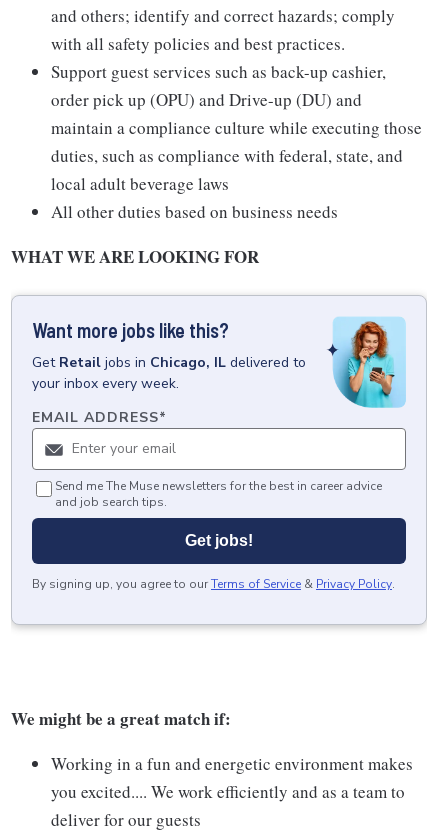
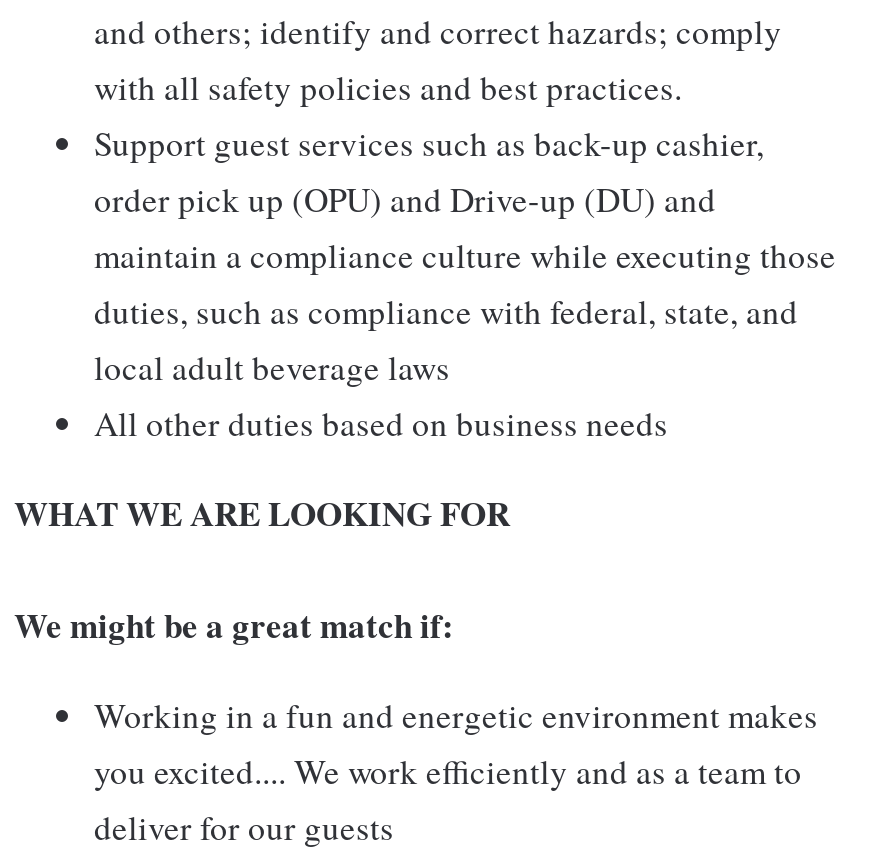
- [image]
- Want more jobs like this?
- Get Retail jobs in Chicago, IL delivered to
- your inbox every week.
- EMAIL ADDRESS*

- Send me The Muse newsletters for the best in career advice
- and job search tips.
- Get jobs!
- By signing up, you agree to our Terms of Service & Privacy Policy.
